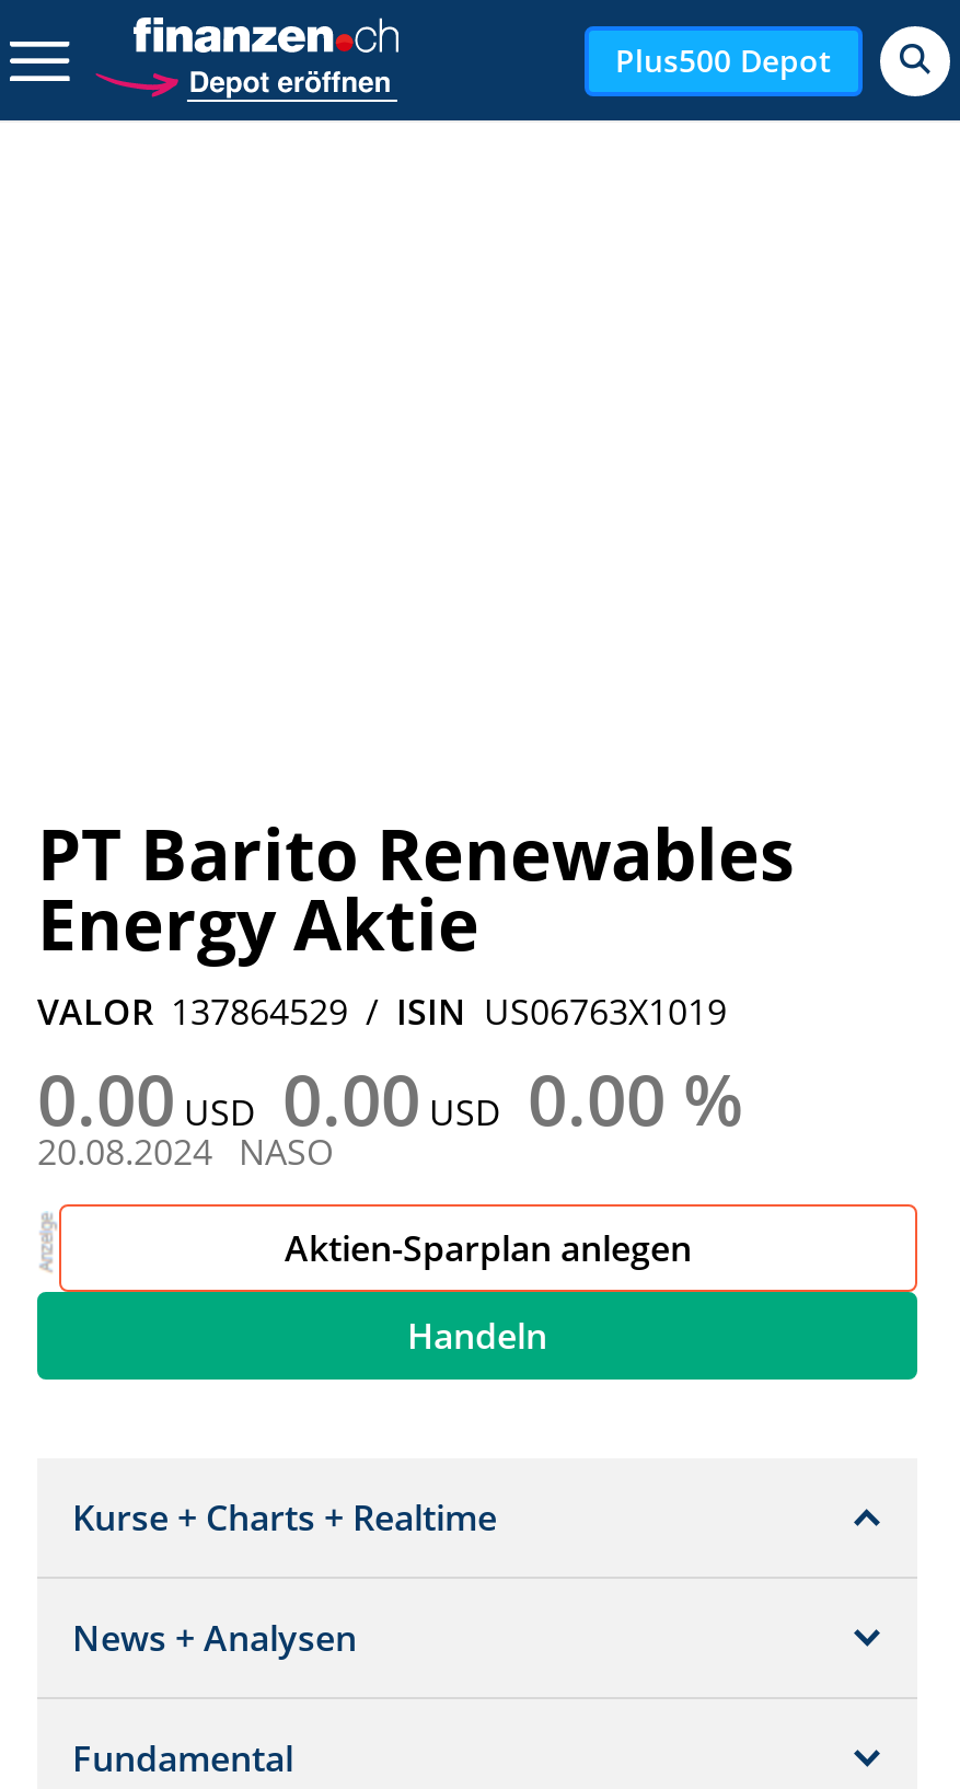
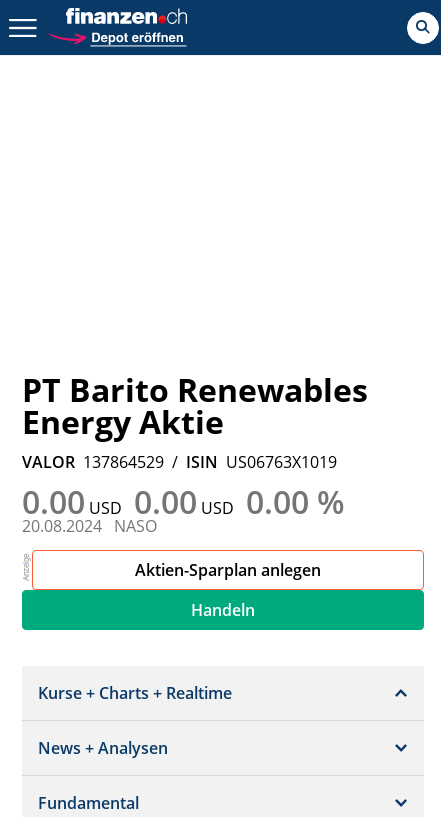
- Plus500 Depot
